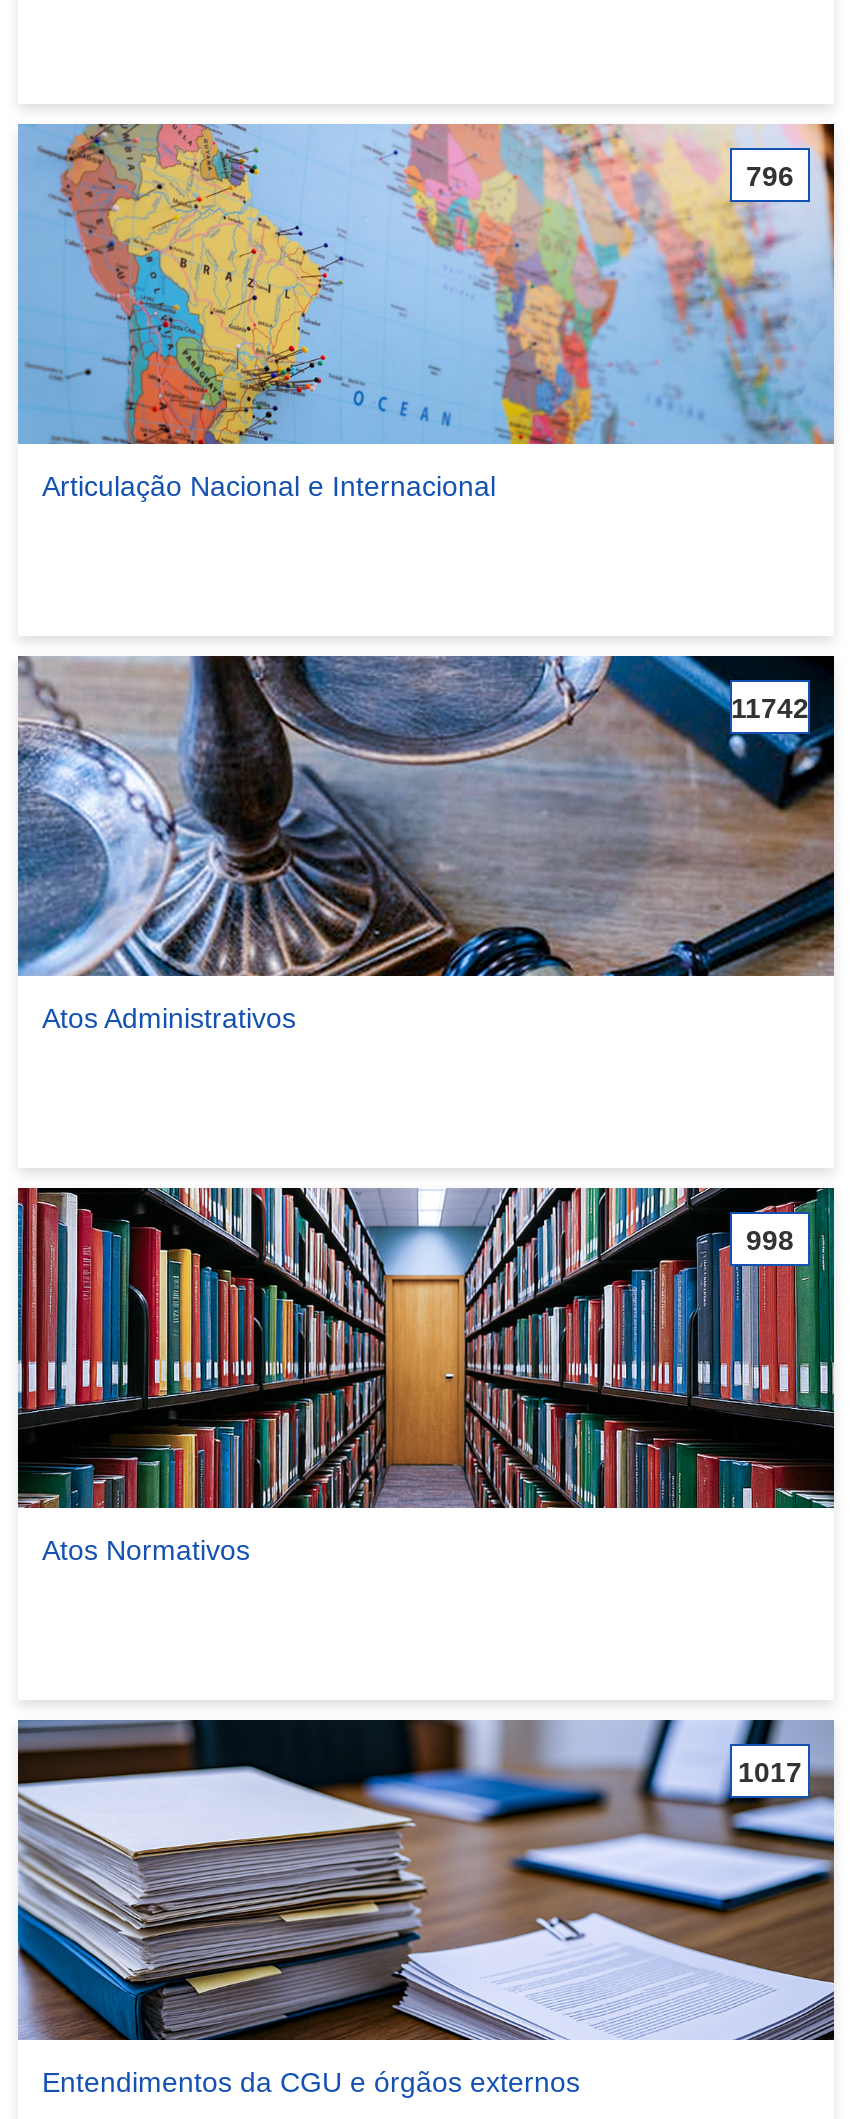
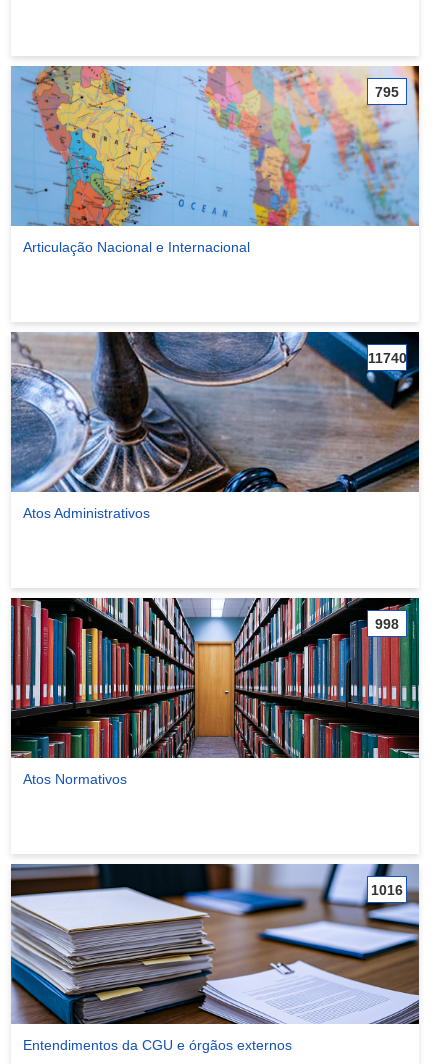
- 796
+ 795

- 11742
+ 11740

- 1017
+ 1016
